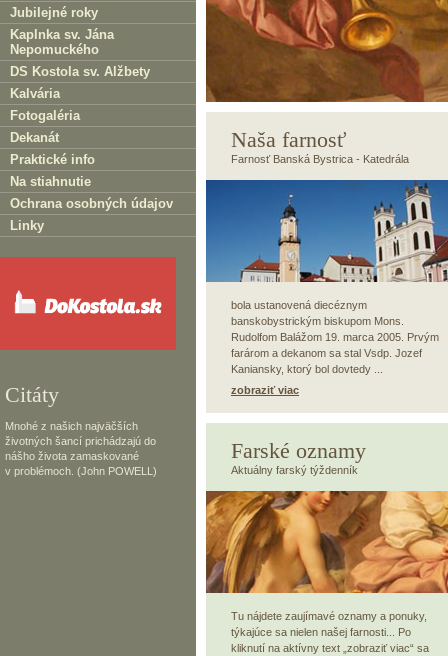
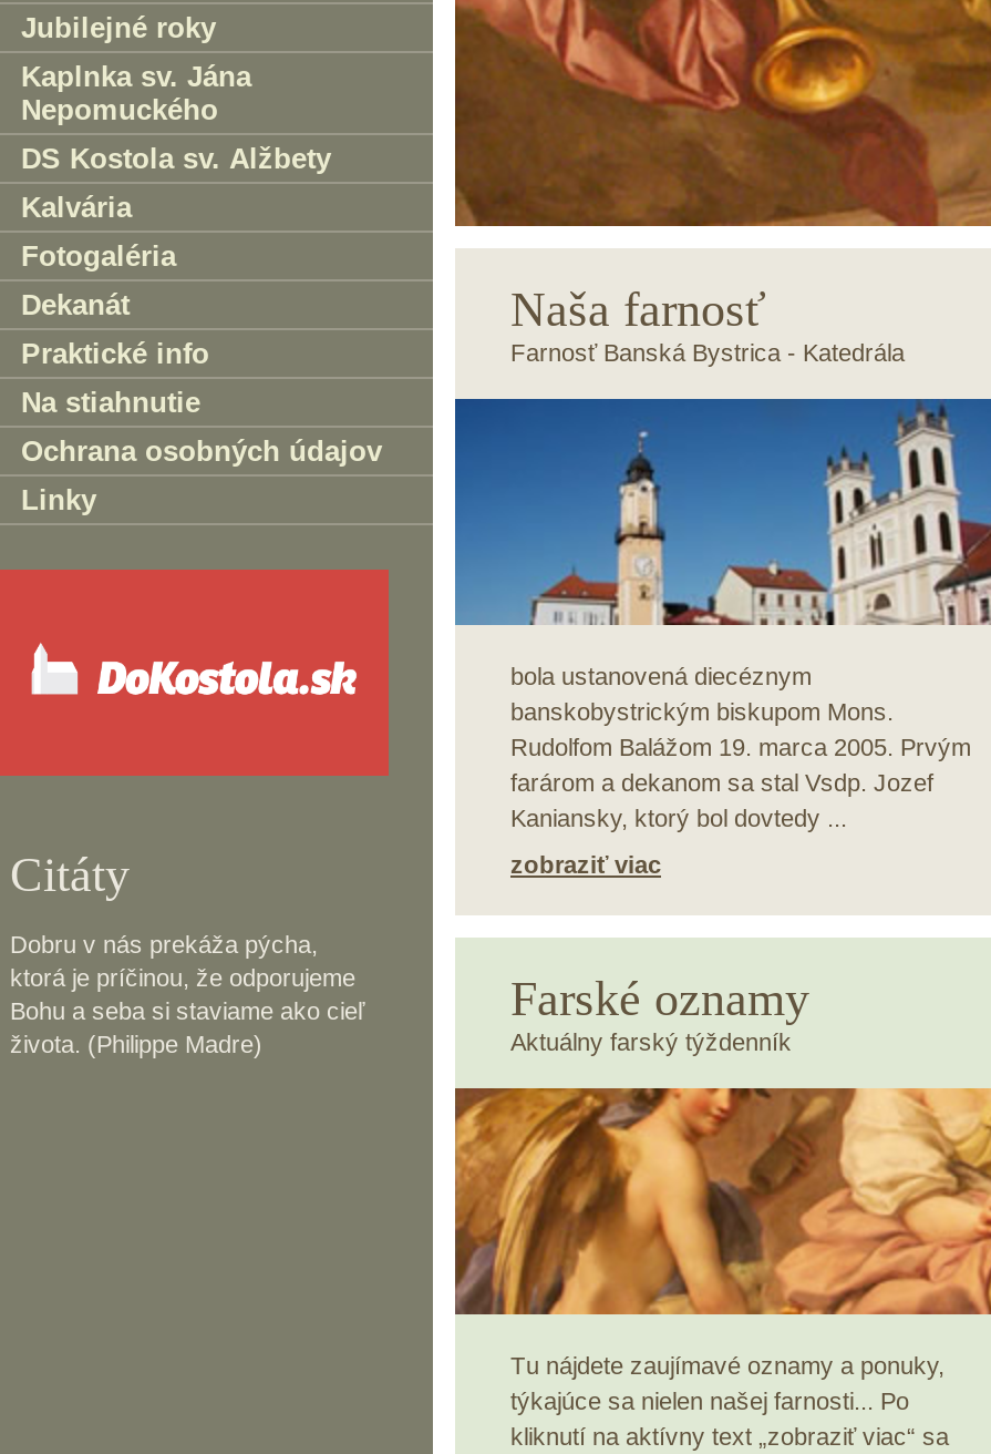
- Mnohé z našich najväčších
- životných šancí prichádzajú do
- nášho života zamaskované
- v problémoch. (John POWELL)
+ Dobru v nás prekáža pýcha,
+ ktorá je príčinou, že odporujeme
+ Bohu a seba si staviame ako cieľ
+ života. (Philippe Madre)
